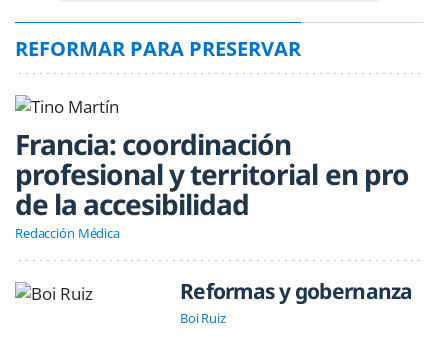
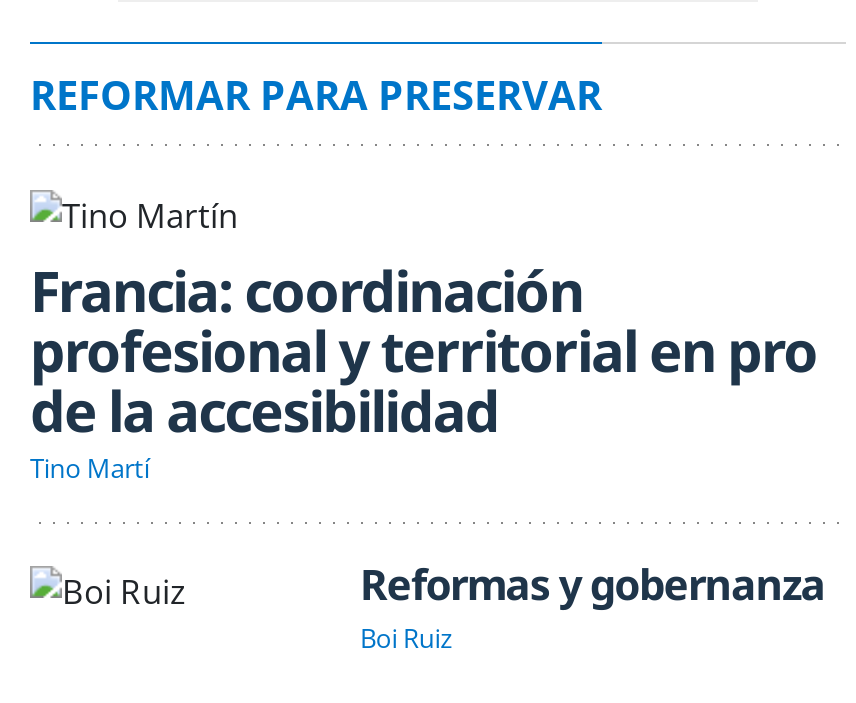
- Redacción Médica
+ Tino Martí
